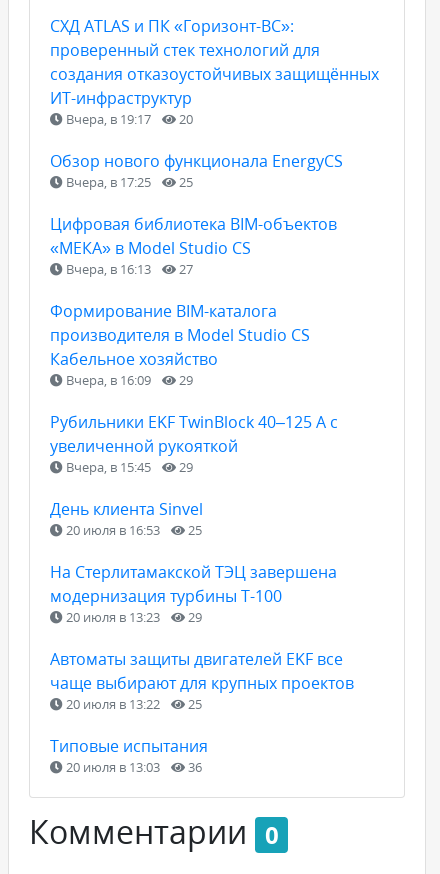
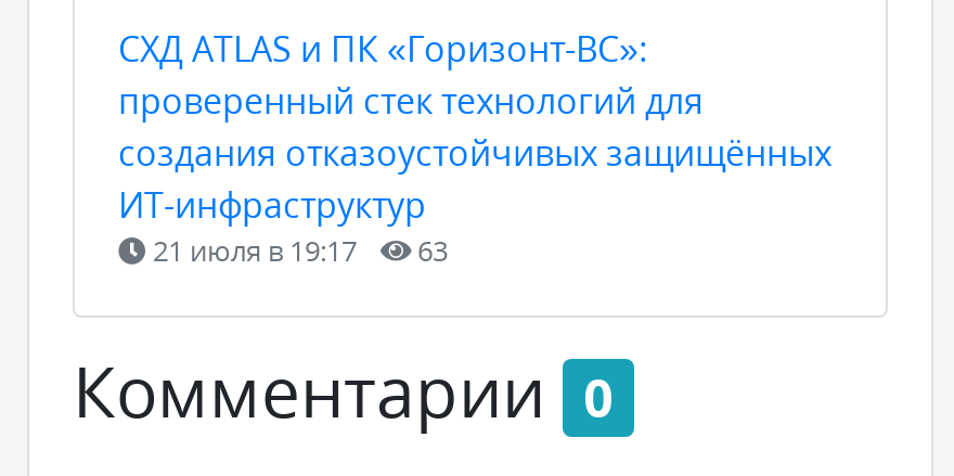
- Вчера, в 19:17
- 20
- Обзор нового функционала EnergyCS
- Вчера, в 17:25
- 25
- Цифровая библиотека BIM-объектов
- «МЕКА» в Model Studio CS
- Вчера, в 16:13
- 27
- Формирование ВIM-каталога
- производителя в Model Studio CS
- Кабельное хозяйство
- Вчера, в 16:09
- 29
- Рубильники EKF TwinBlock 40–125 А с
- увеличенной рукояткой
- Вчера, в 15:45
- 29
- День клиента Sinvel
- 20 июля в 16:53
- 25
- На Стерлитамакской ТЭЦ завершена
- модернизация турбины Т-100
- 20 июля в 13:23
- 29
- Автоматы защиты двигателей EKF все
- чаще выбирают для крупных проектов
- 20 июля в 13:22
- 25
- Типовые испытания
- 20 июля в 13:03
- 36
+ 21 июля в 19:17
+ 63
